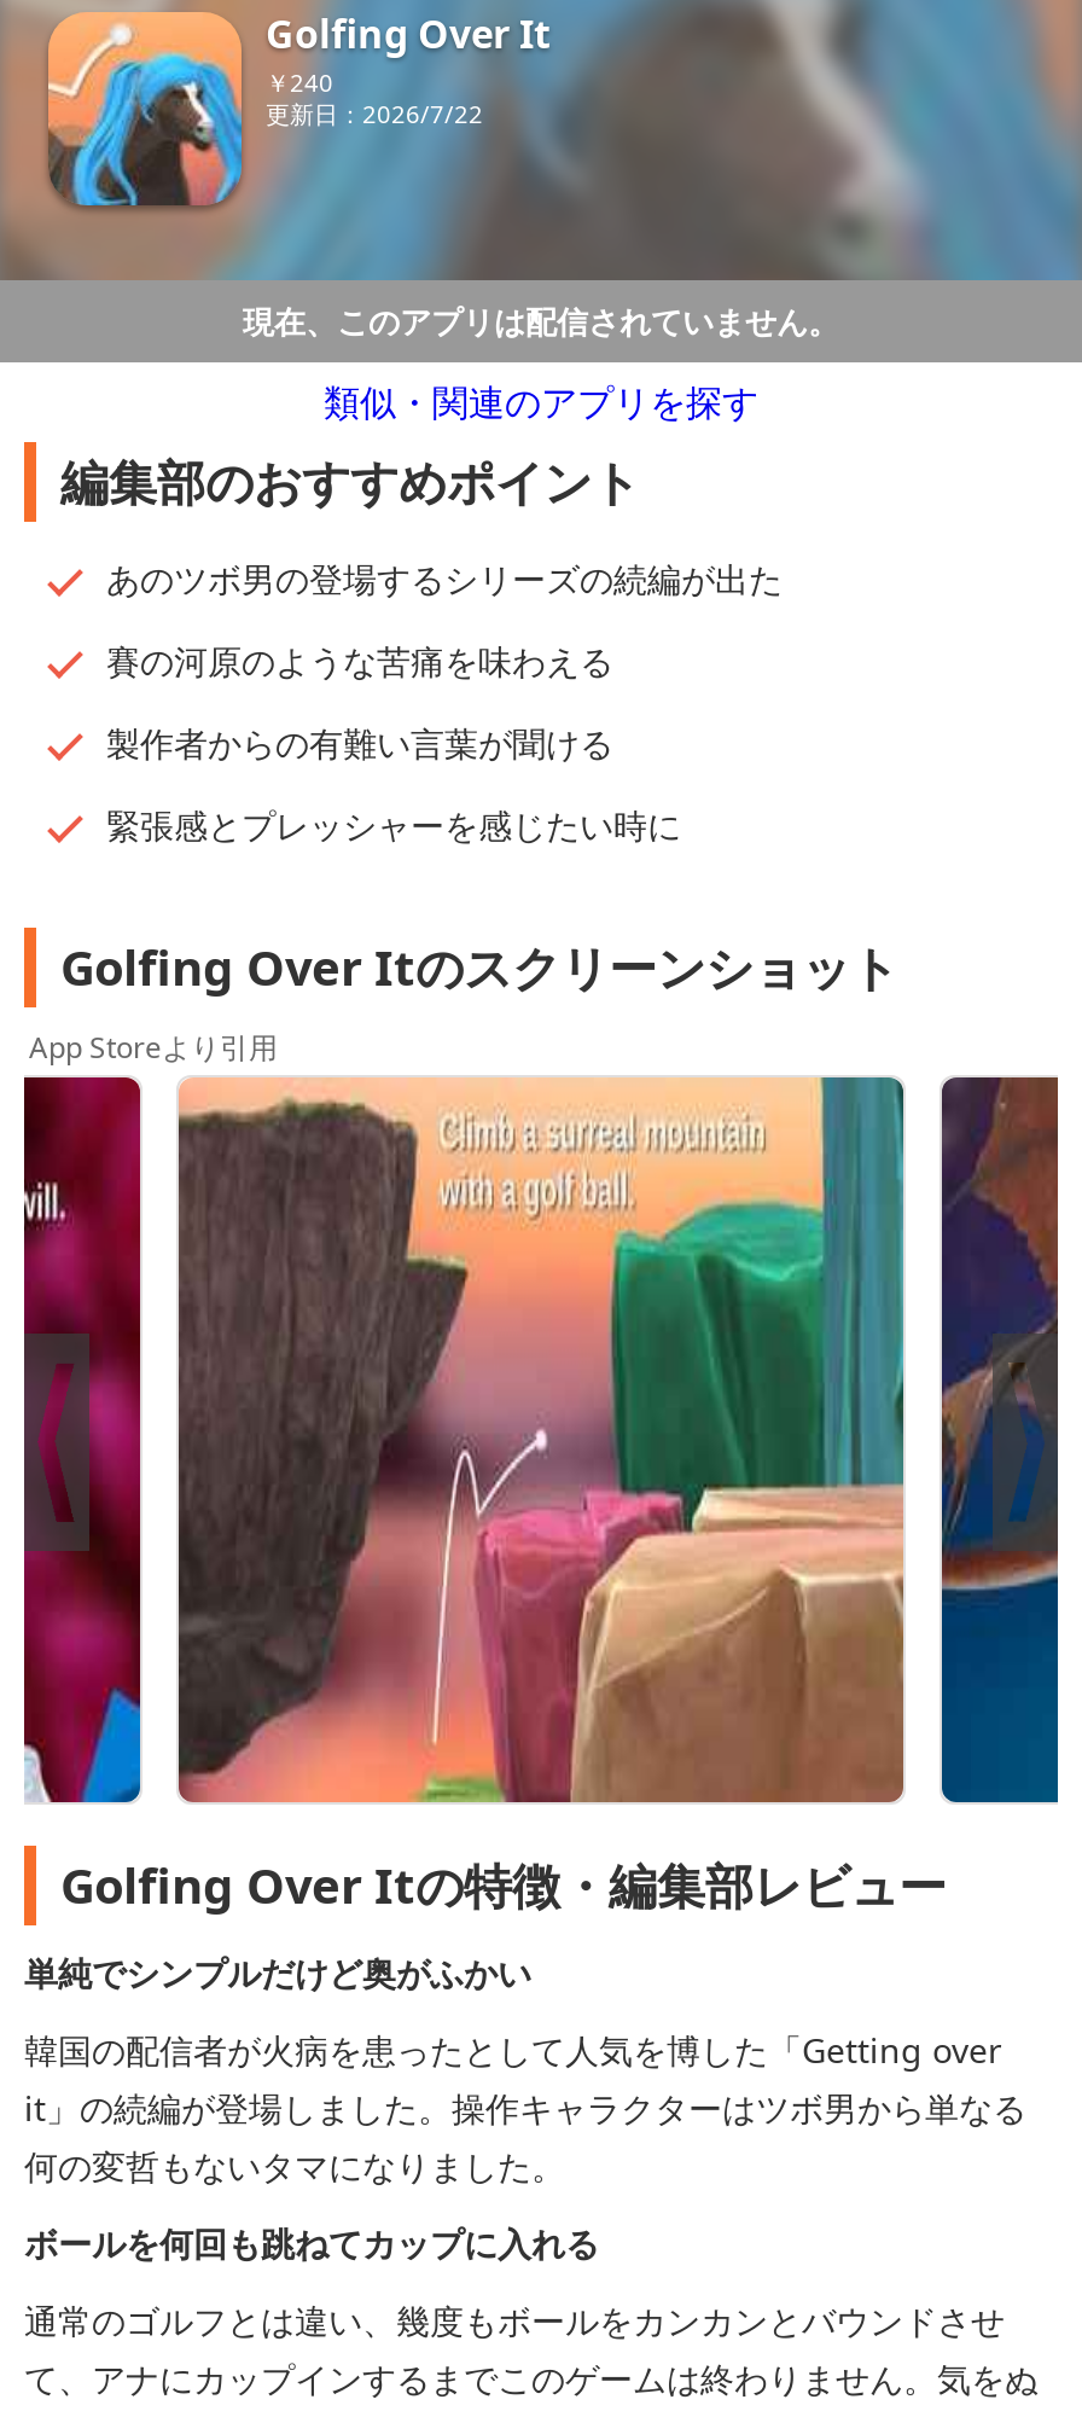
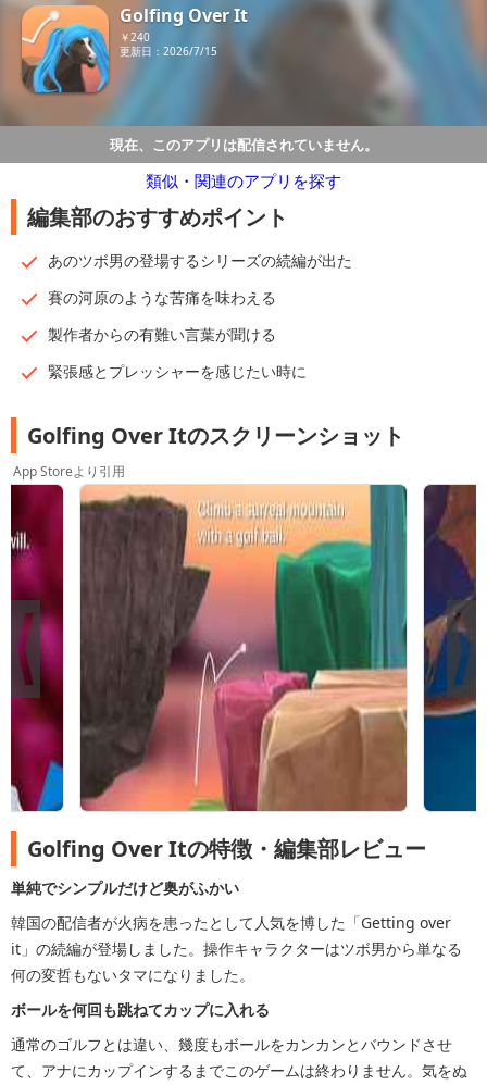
- 更新日：2026/7/22
+ 更新日：2026/7/15
